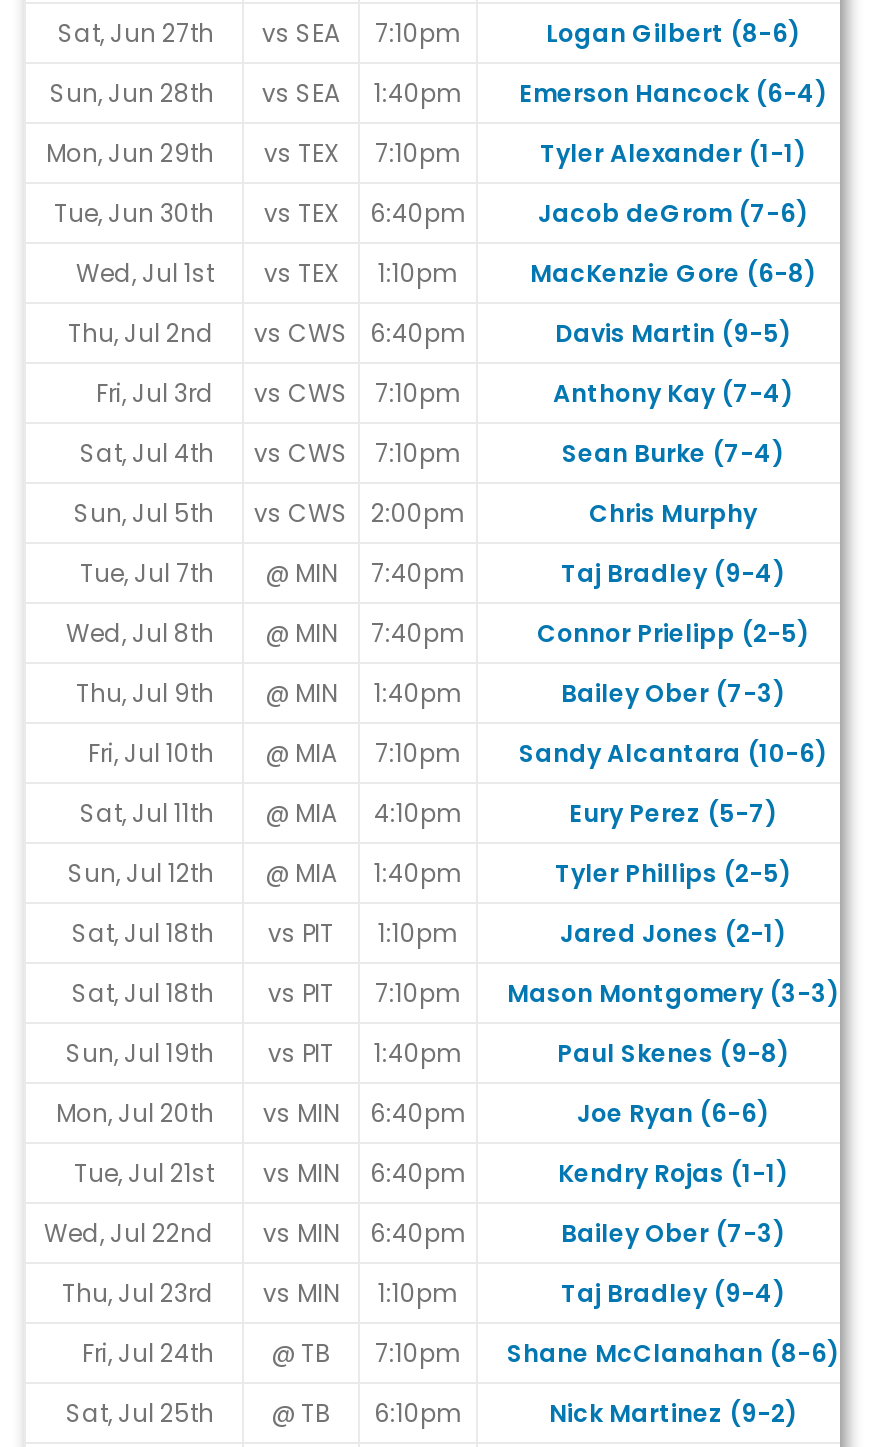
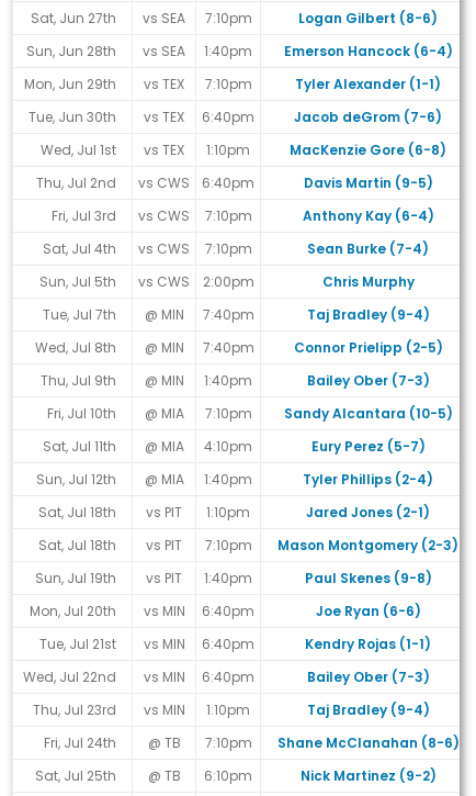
- Anthony Kay (7-4)
+ Anthony Kay (6-4)

- Sandy Alcantara (10-6)
+ Sandy Alcantara (10-5)

- Tyler Phillips (2-5)
+ Tyler Phillips (2-4)

- Mason Montgomery (3-3)
+ Mason Montgomery (2-3)
